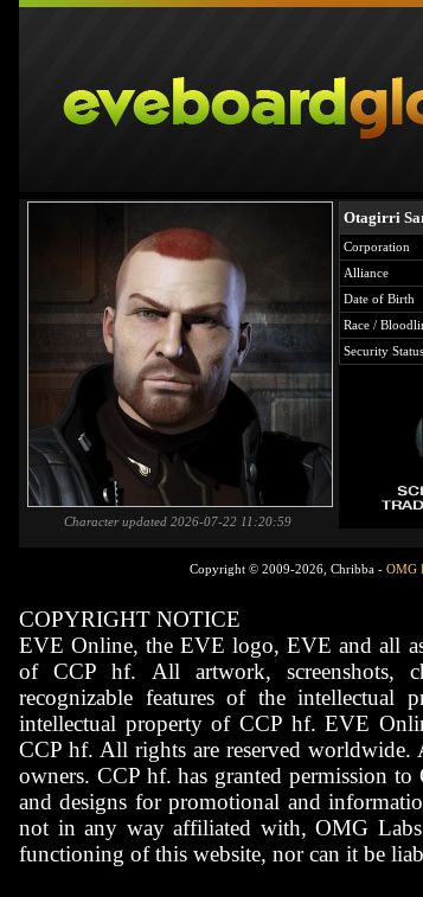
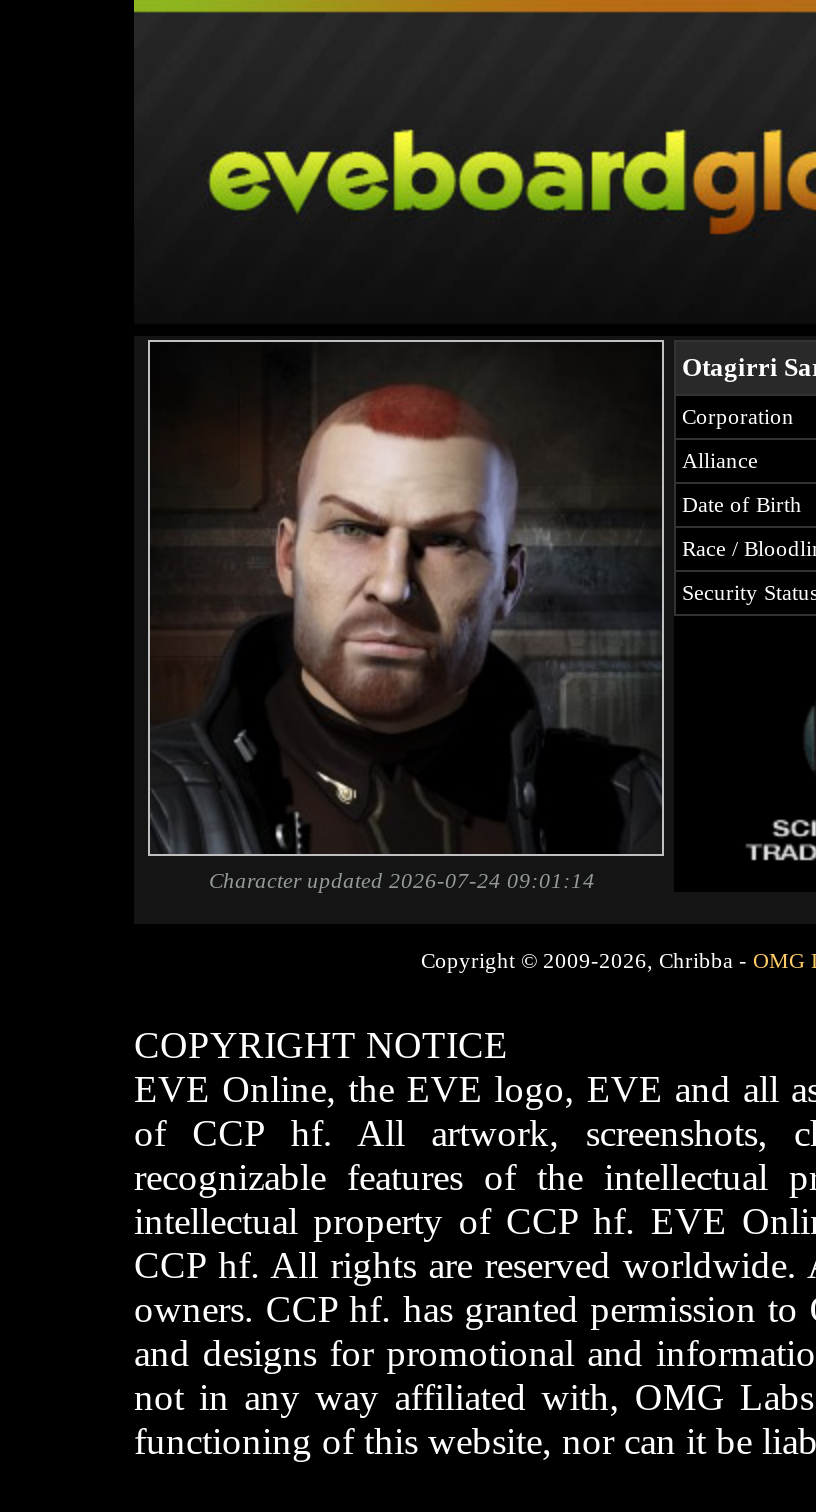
- Character updated 2026-07-22 11:20:59
+ Character updated 2026-07-24 09:01:14
